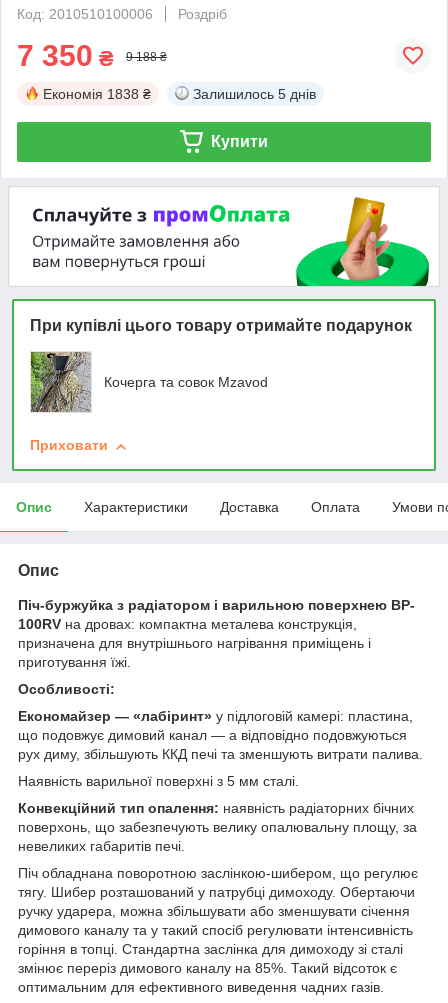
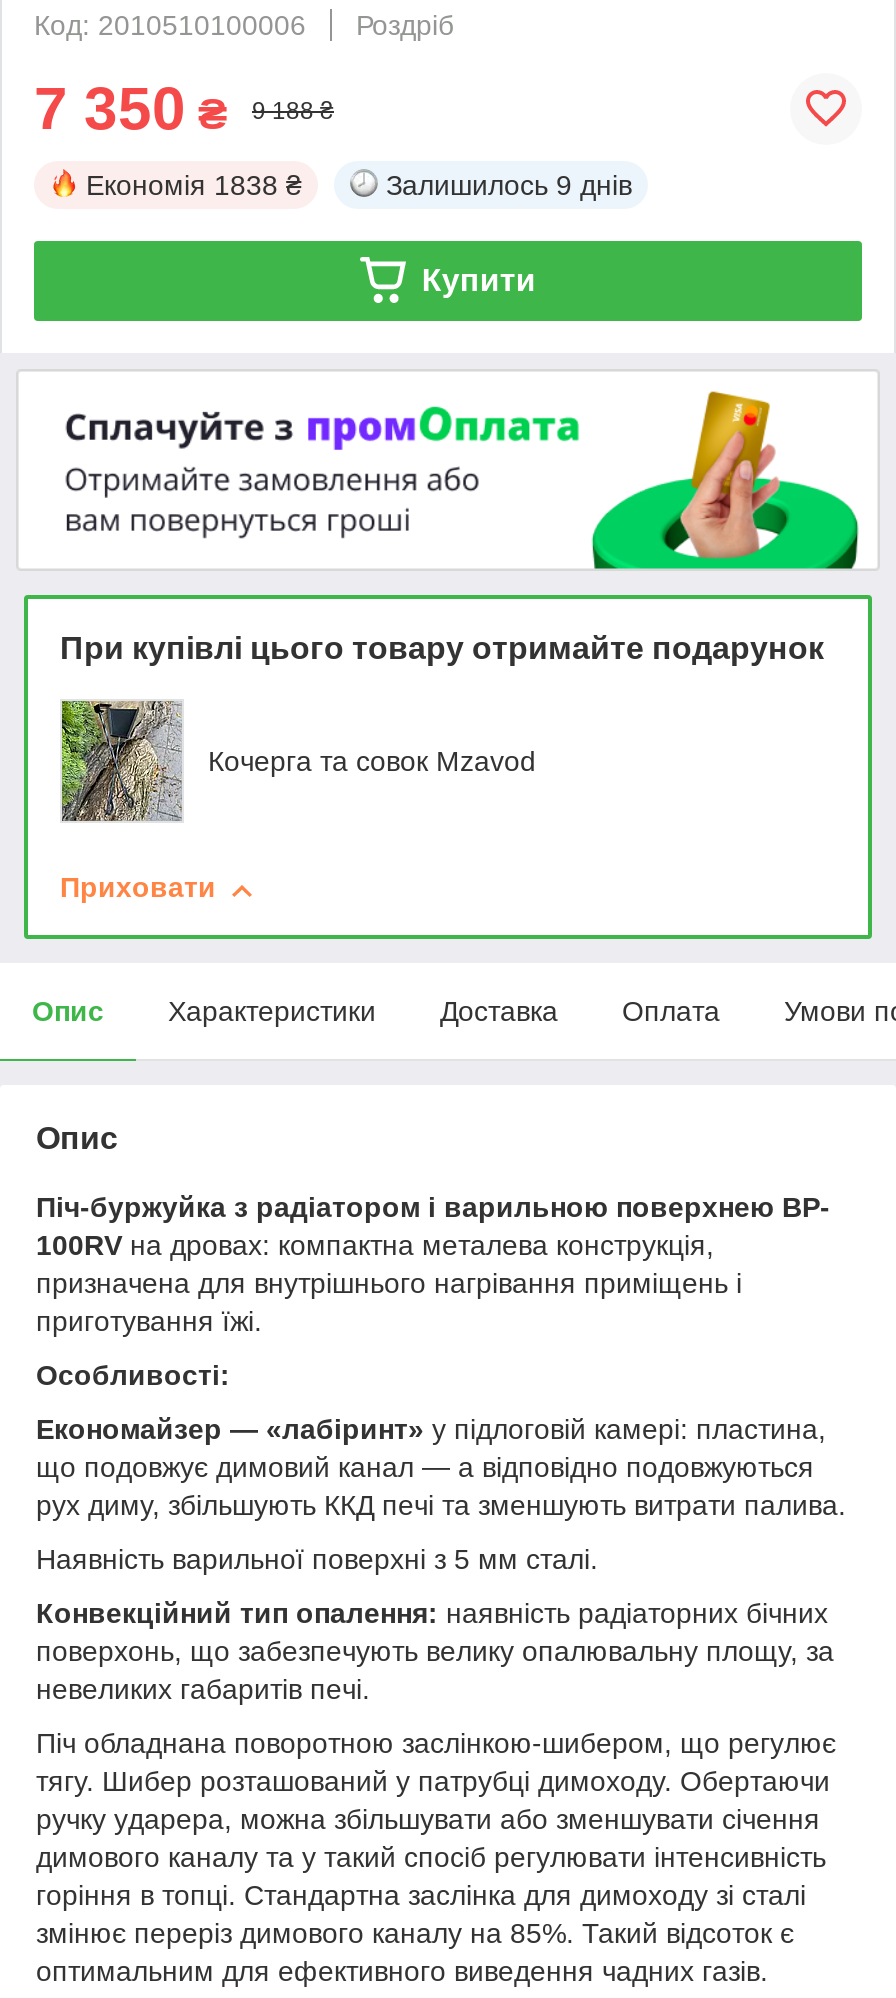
- Залишилось 5 днів
+ Залишилось 9 днів
